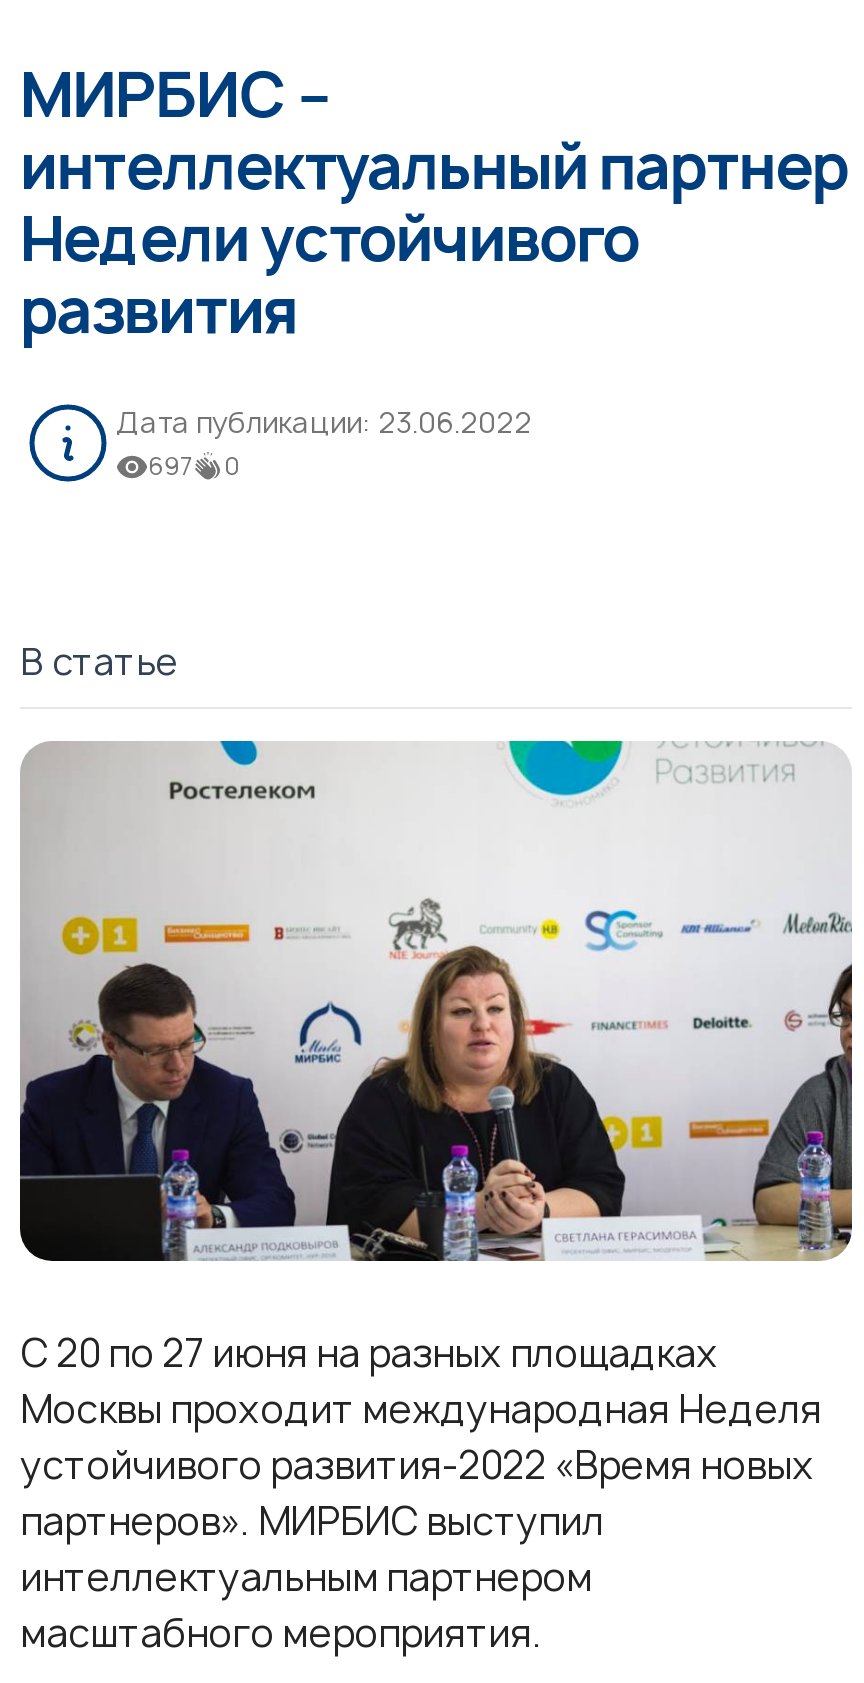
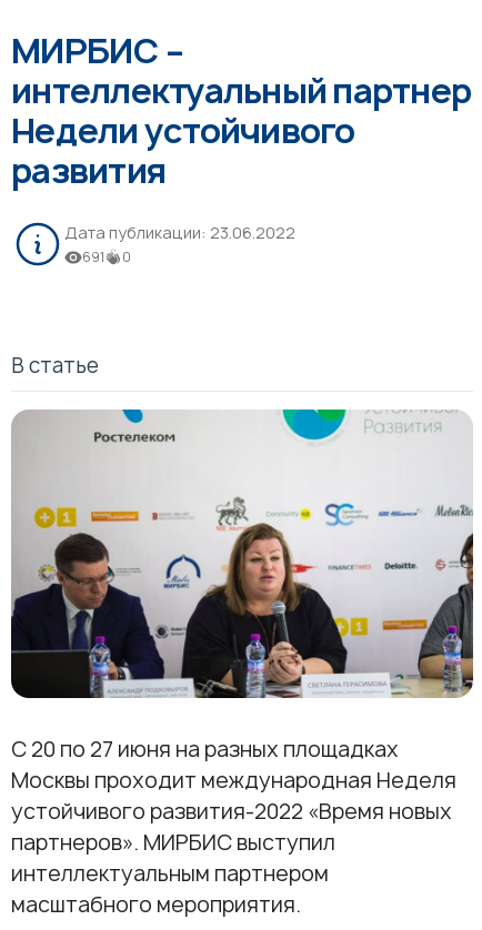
- 697 0
+ 691 0
